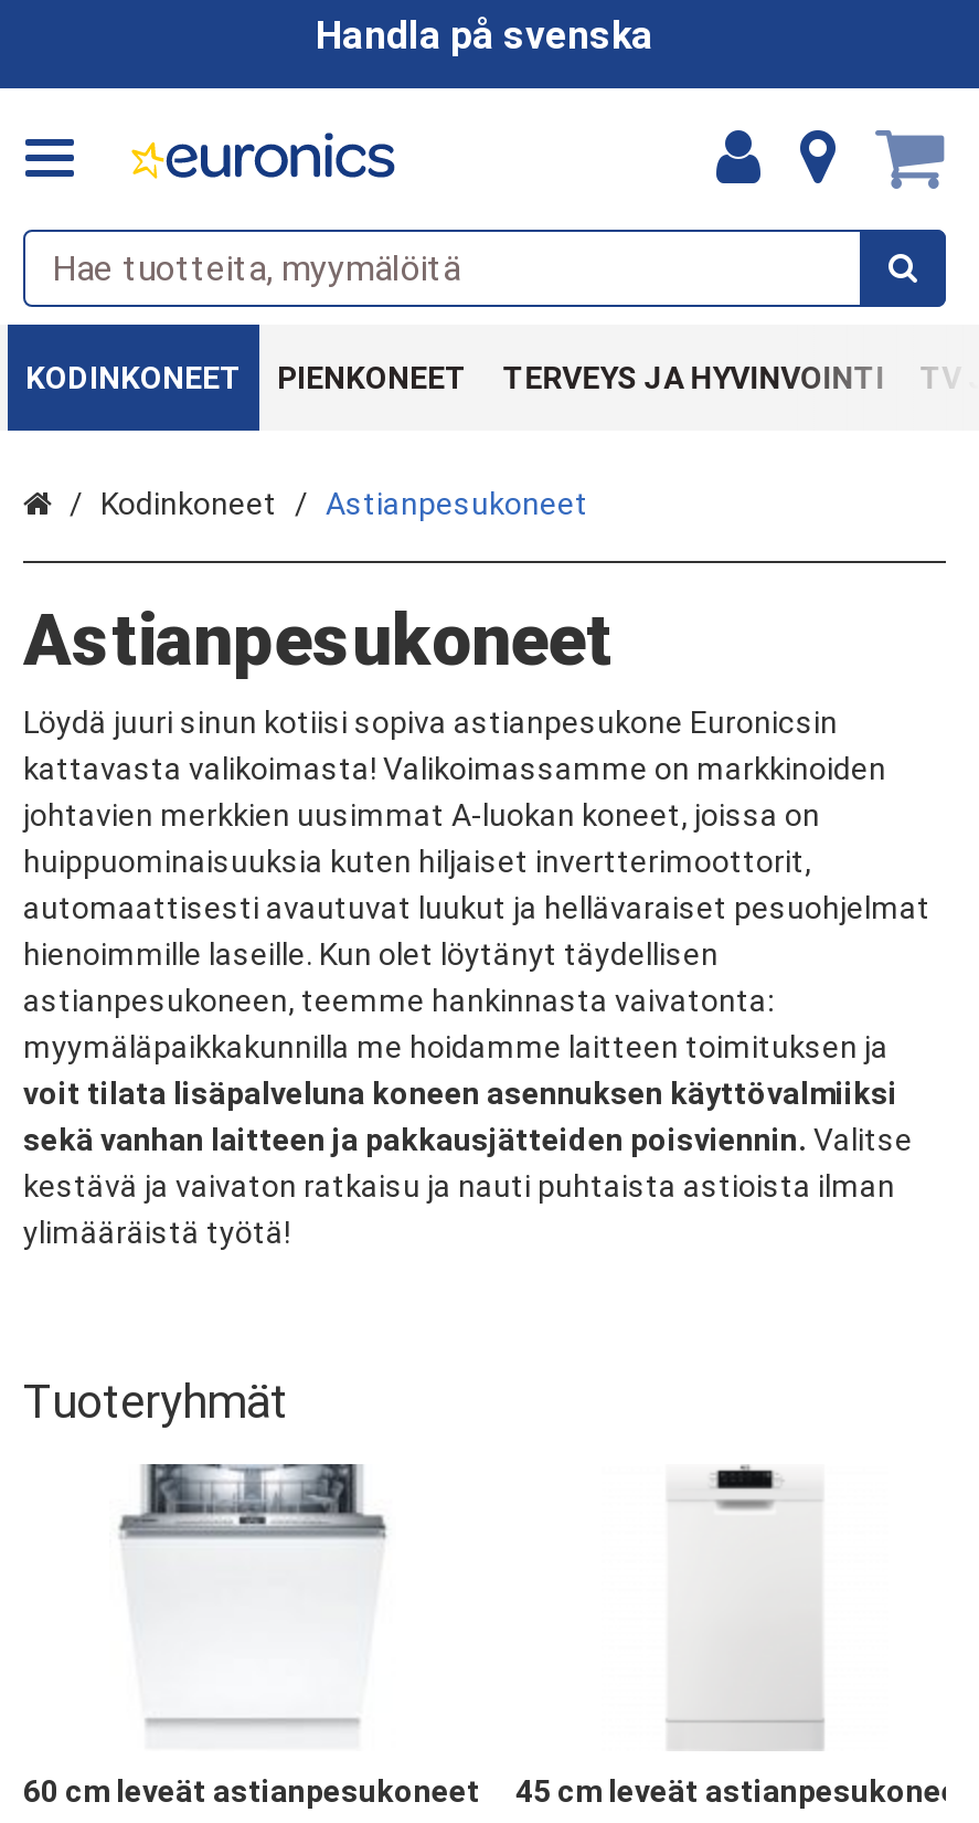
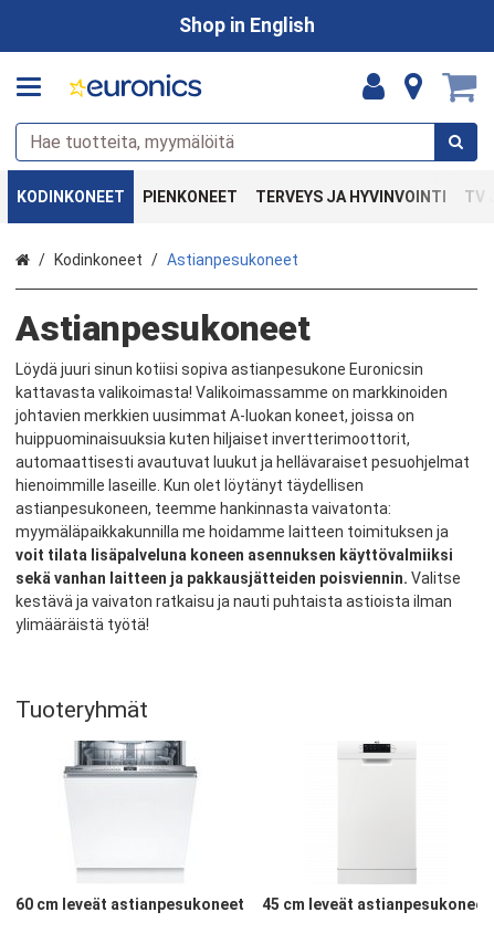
- Handla på svenska
+ Shop in English
